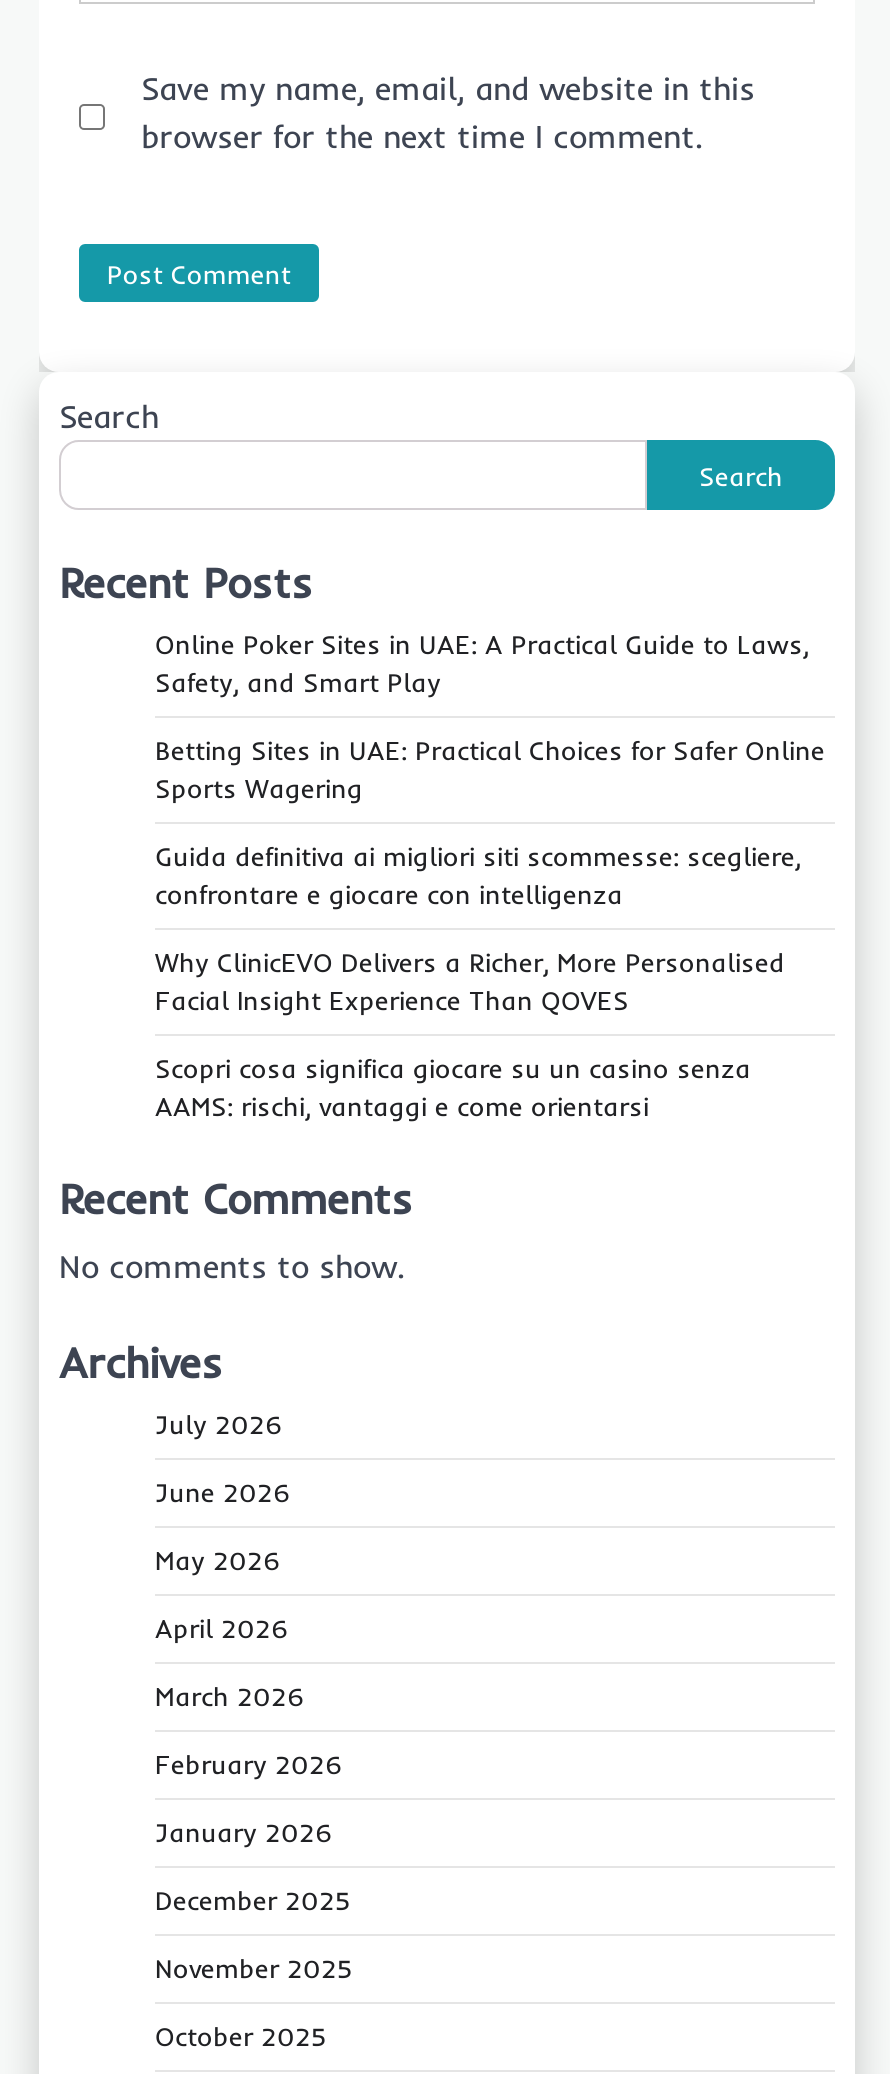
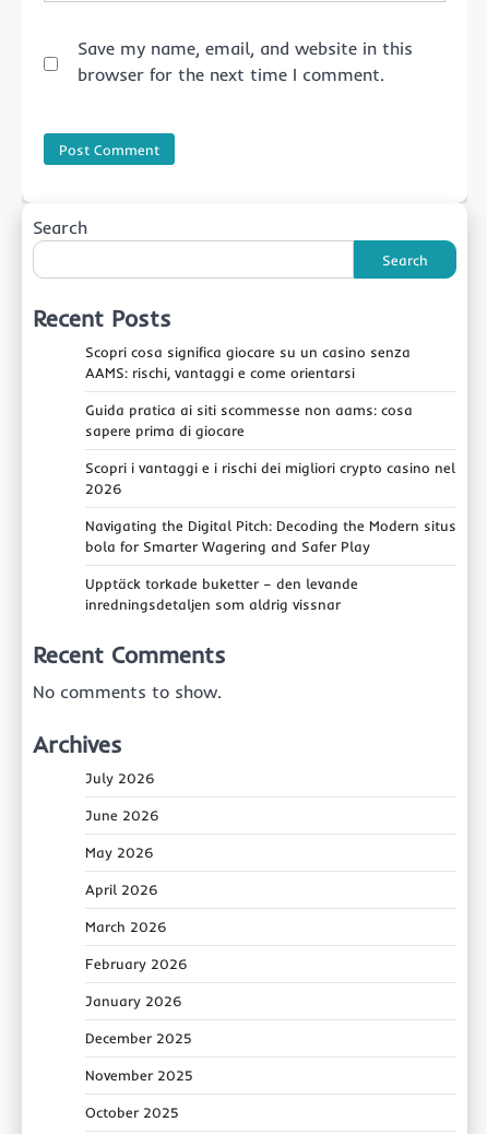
- Online Poker Sites in UAE: A Practical Guide to Laws,
- Safety, and Smart Play
- Betting Sites in UAE: Practical Choices for Safer Online
- Sports Wagering
- Guida definitiva ai migliori siti scommesse: scegliere,
- confrontare e giocare con intelligenza
- Why ClinicEVO Delivers a Richer, More Personalised
- Facial Insight Experience Than QOVES

moved up: Scopri cosa significa giocare su un casino senza | AAMS: rischi, vantaggi e come orientarsi

+ Guida pratica ai siti scommesse non aams: cosa
+ sapere prima di giocare
+ Scopri i vantaggi e i rischi dei migliori crypto casino nel
+ 2026
+ Navigating the Digital Pitch: Decoding the Modern situs
+ bola for Smarter Wagering and Safer Play
+ Upptäck torkade buketter – den levande
+ inredningsdetaljen som aldrig vissnar
